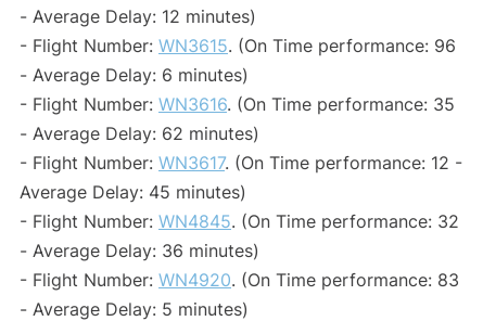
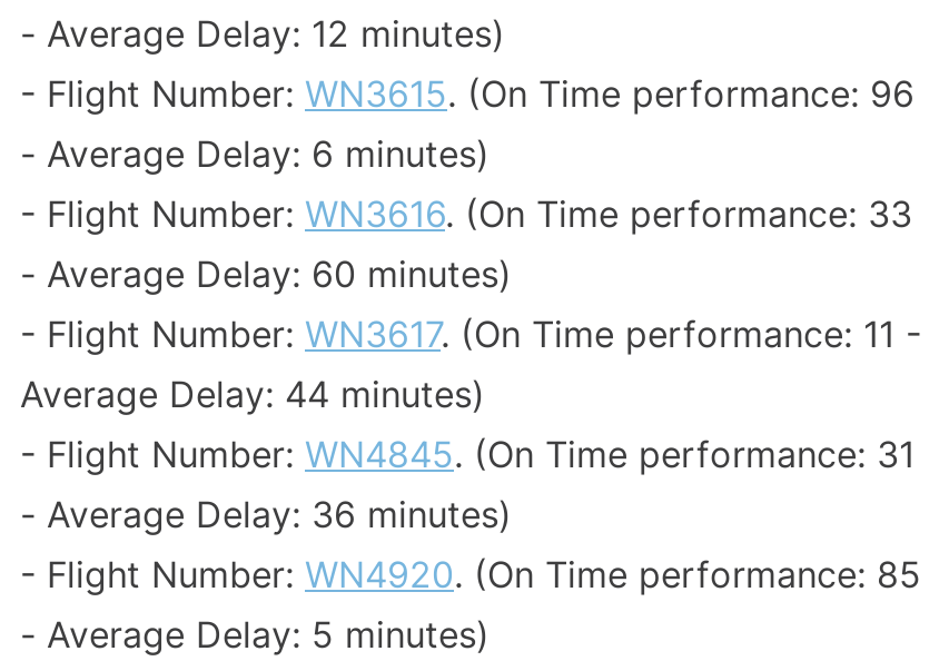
- - Flight Number: WN3616. (On Time performance: 35
+ - Flight Number: WN3616. (On Time performance: 33

- - Average Delay: 62 minutes)
+ - Average Delay: 60 minutes)

- - Flight Number: WN3617. (On Time performance: 12 -
+ - Flight Number: WN3617. (On Time performance: 11 -

- Average Delay: 45 minutes)
+ Average Delay: 44 minutes)

- - Flight Number: WN4845. (On Time performance: 32
+ - Flight Number: WN4845. (On Time performance: 31

- - Flight Number: WN4920. (On Time performance: 83
+ - Flight Number: WN4920. (On Time performance: 85
